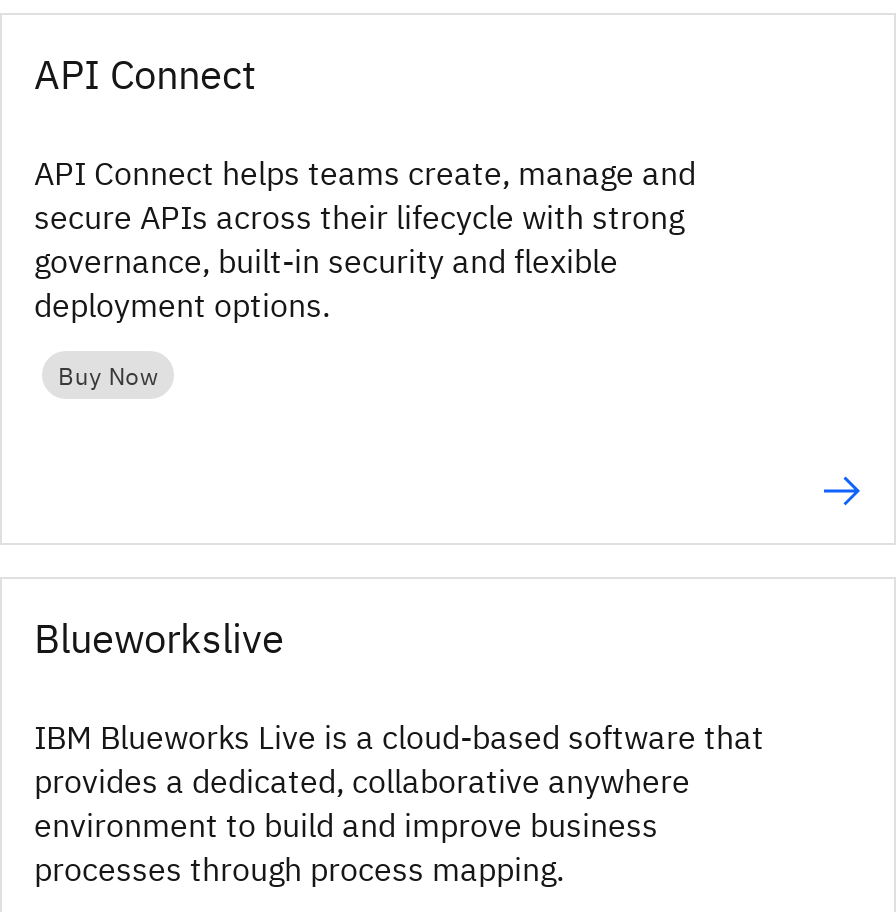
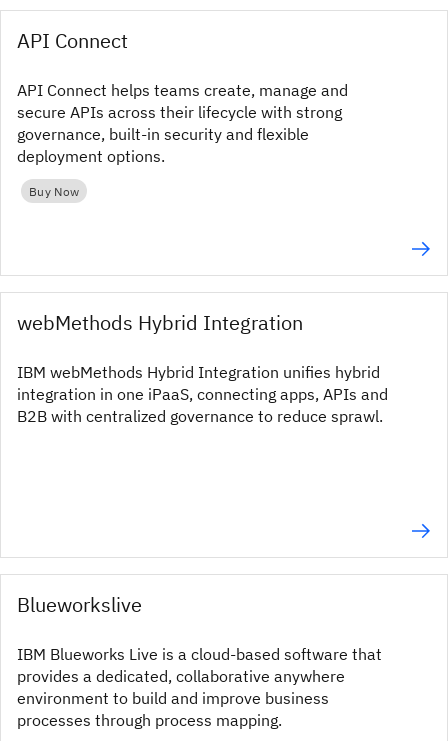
+ webMethods Hybrid Integration
+ IBM webMethods Hybrid Integration unifies hybrid
+ integration in one iPaaS, connecting apps, APIs and
+ B2B with centralized governance to reduce sprawl.
